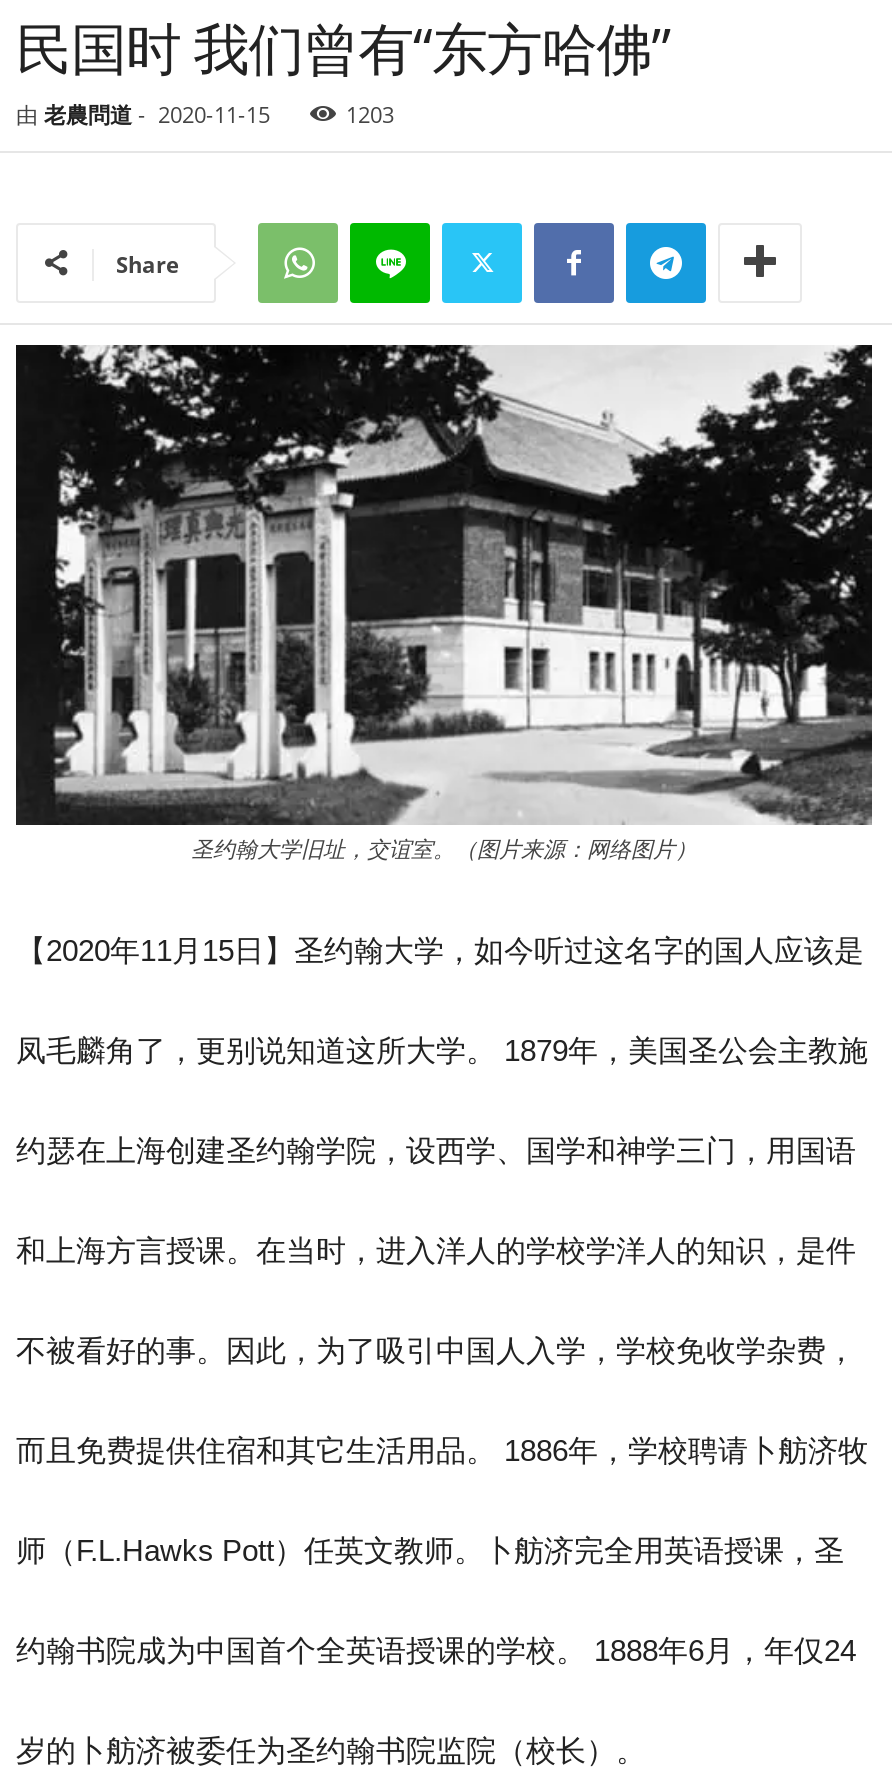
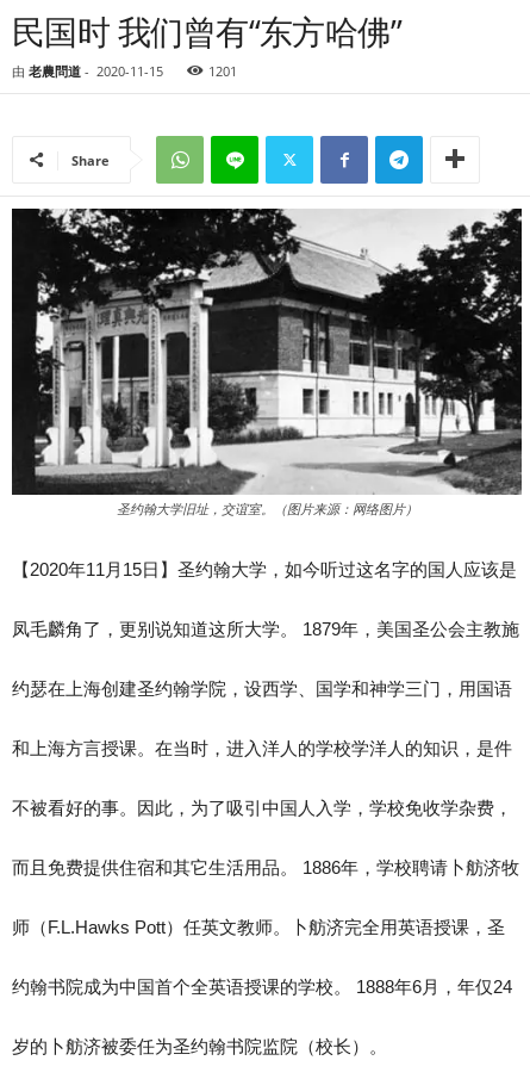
- 1203
+ 1201
